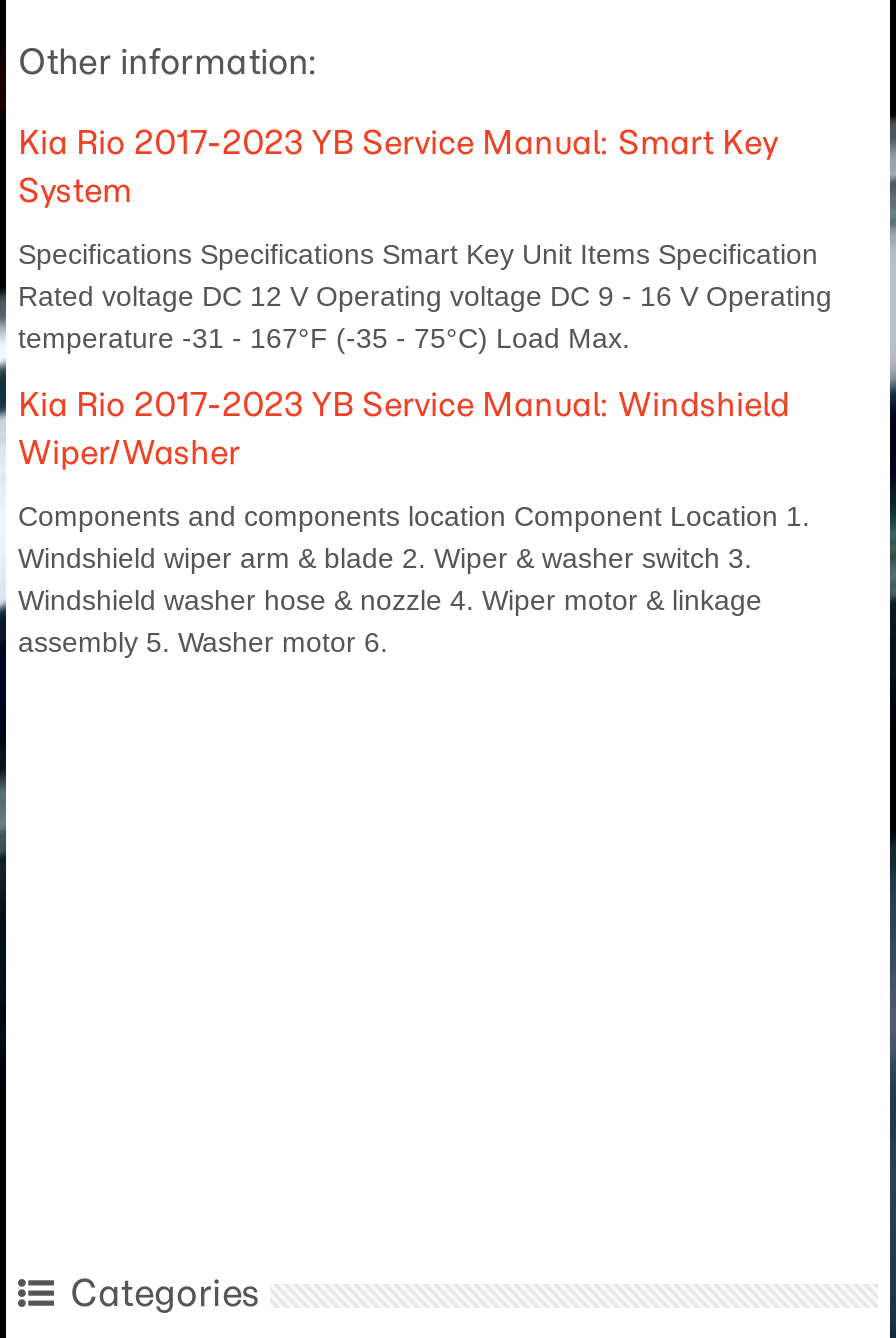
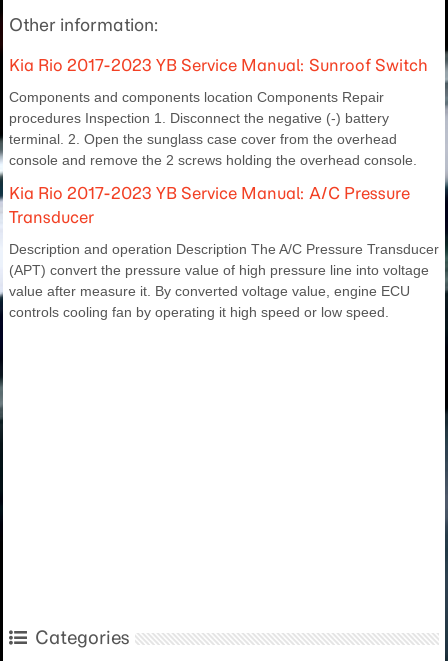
- Kia Rio 2017-2023 YB Service Manual: Smart Key
- System
+ Kia Rio 2017-2023 YB Service Manual: Sunroof Switch

- Specifications Specifications Smart Key Unit Items Specification
- Rated voltage DC 12 V Operating voltage DC 9 - 16 V Operating
- temperature -31 - 167°F (-35 - 75°C) Load Max.
+ Components and components location Components Repair
+ procedures Inspection 1. Disconnect the negative (-) battery
+ terminal. 2. Open the sunglass case cover from the overhead
+ console and remove the 2 screws holding the overhead console.

- Kia Rio 2017-2023 YB Service Manual: Windshield
- Wiper/Washer
+ Kia Rio 2017-2023 YB Service Manual: A/C Pressure
+ Transducer

- Components and components location Component Location 1.
- Windshield wiper arm & blade 2. Wiper & washer switch 3.
- Windshield washer hose & nozzle 4. Wiper motor & linkage
- assembly 5. Washer motor 6.
+ Description and operation Description The A/C Pressure Transducer
+ (APT) convert the pressure value of high pressure line into voltage
+ value after measure it. By converted voltage value, engine ECU
+ controls cooling fan by operating it high speed or low speed.
